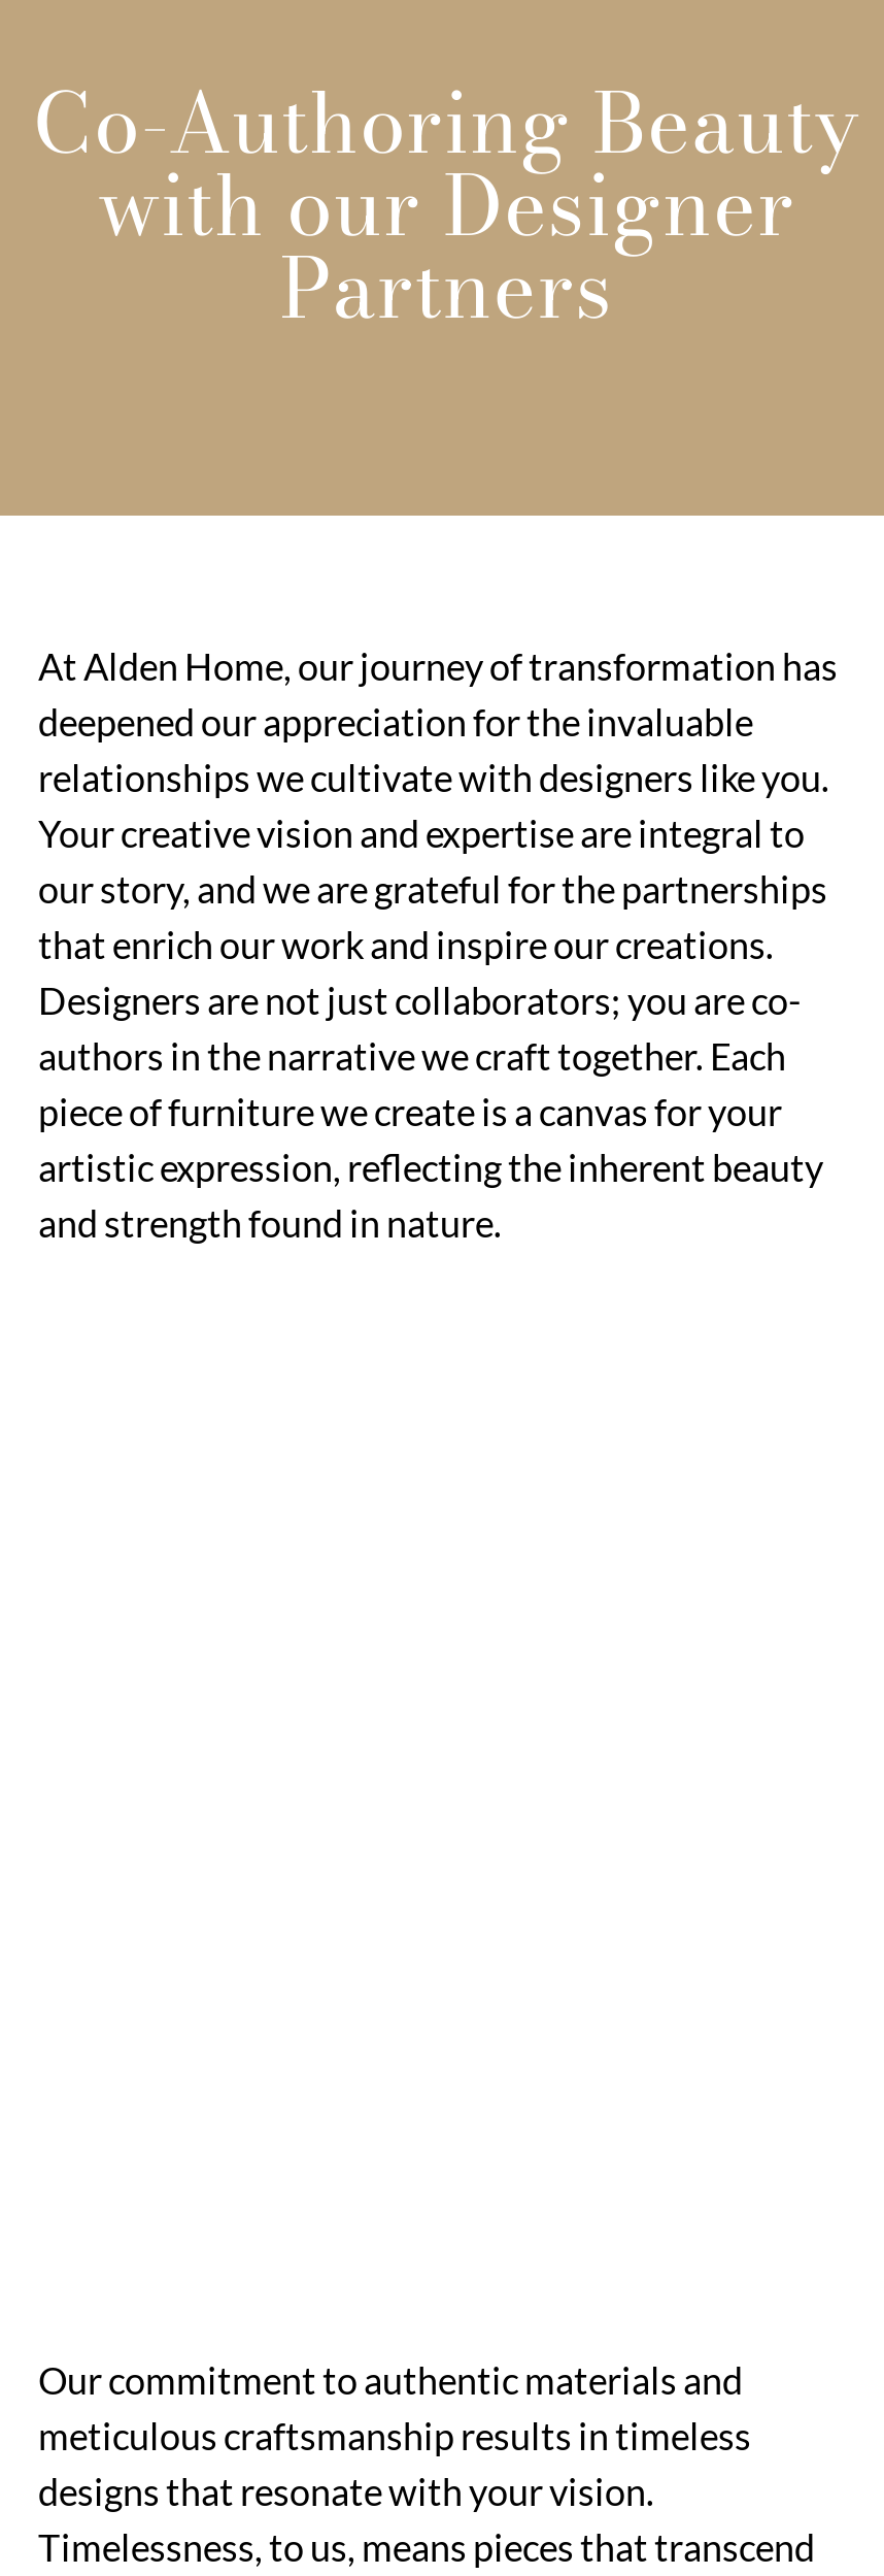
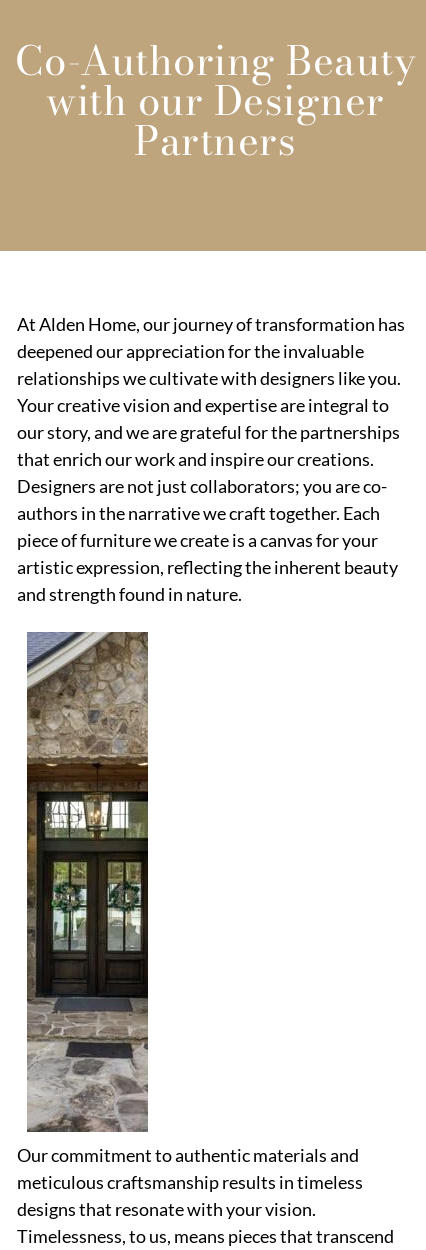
+ [image]
